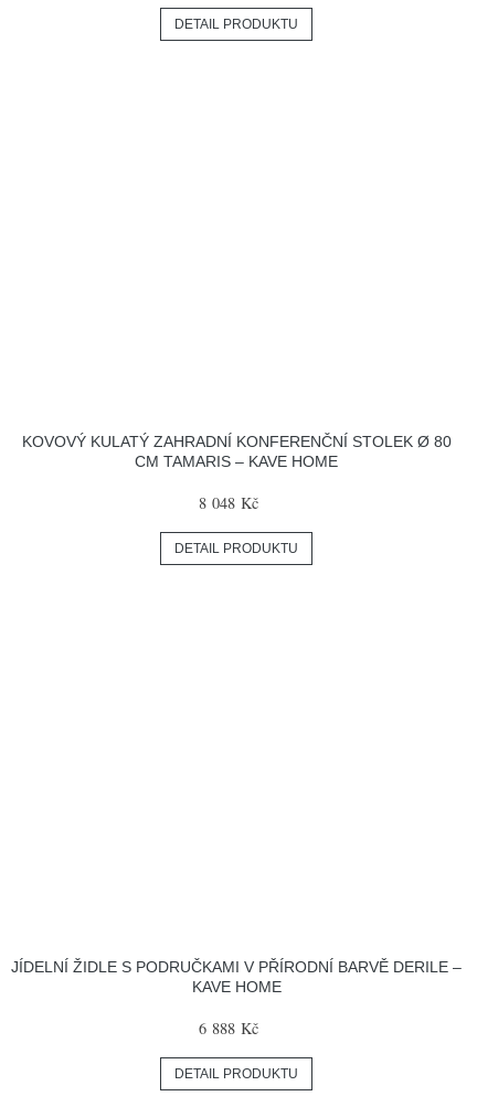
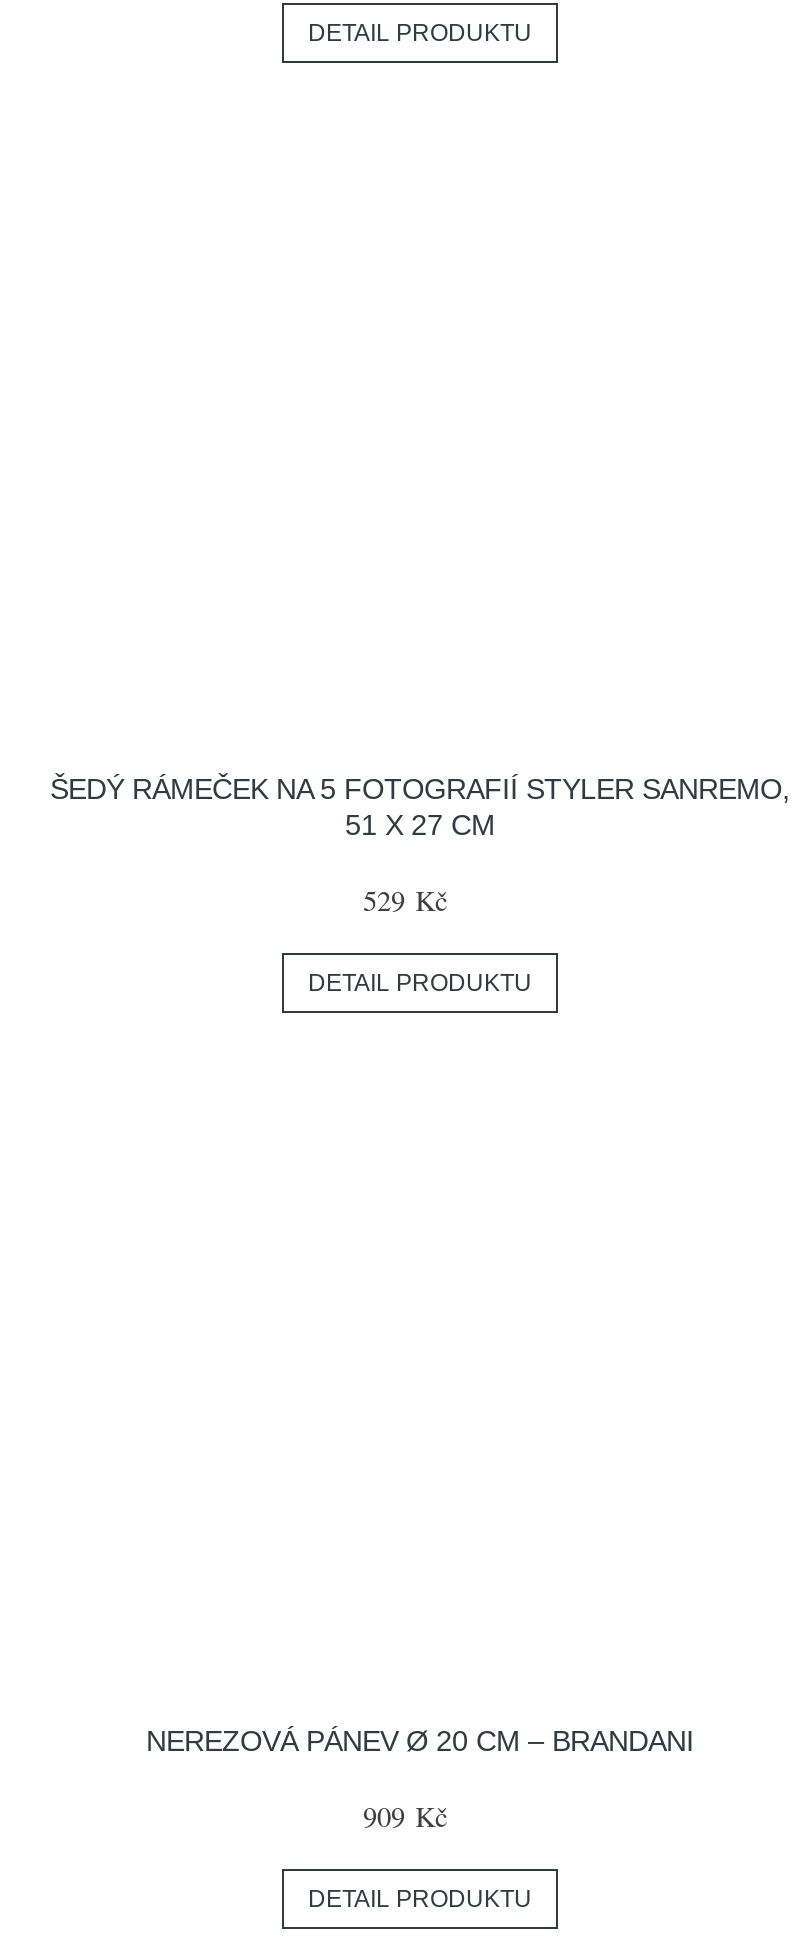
- KOVOVÝ KULATÝ ZAHRADNÍ KONFERENČNÍ STOLEK Ø 80
- CM TAMARIS – KAVE HOME
+ ŠEDÝ RÁMEČEK NA 5 FOTOGRAFIÍ STYLER SANREMO,
+ 51 X 27 CM

- 8 048 Kč
+ 529 Kč

- JÍDELNÍ ŽIDLE S PODRUČKAMI V PŘÍRODNÍ BARVĚ DERILE –
- KAVE HOME
+ NEREZOVÁ PÁNEV Ø 20 CM – BRANDANI

- 6 888 Kč
+ 909 Kč
